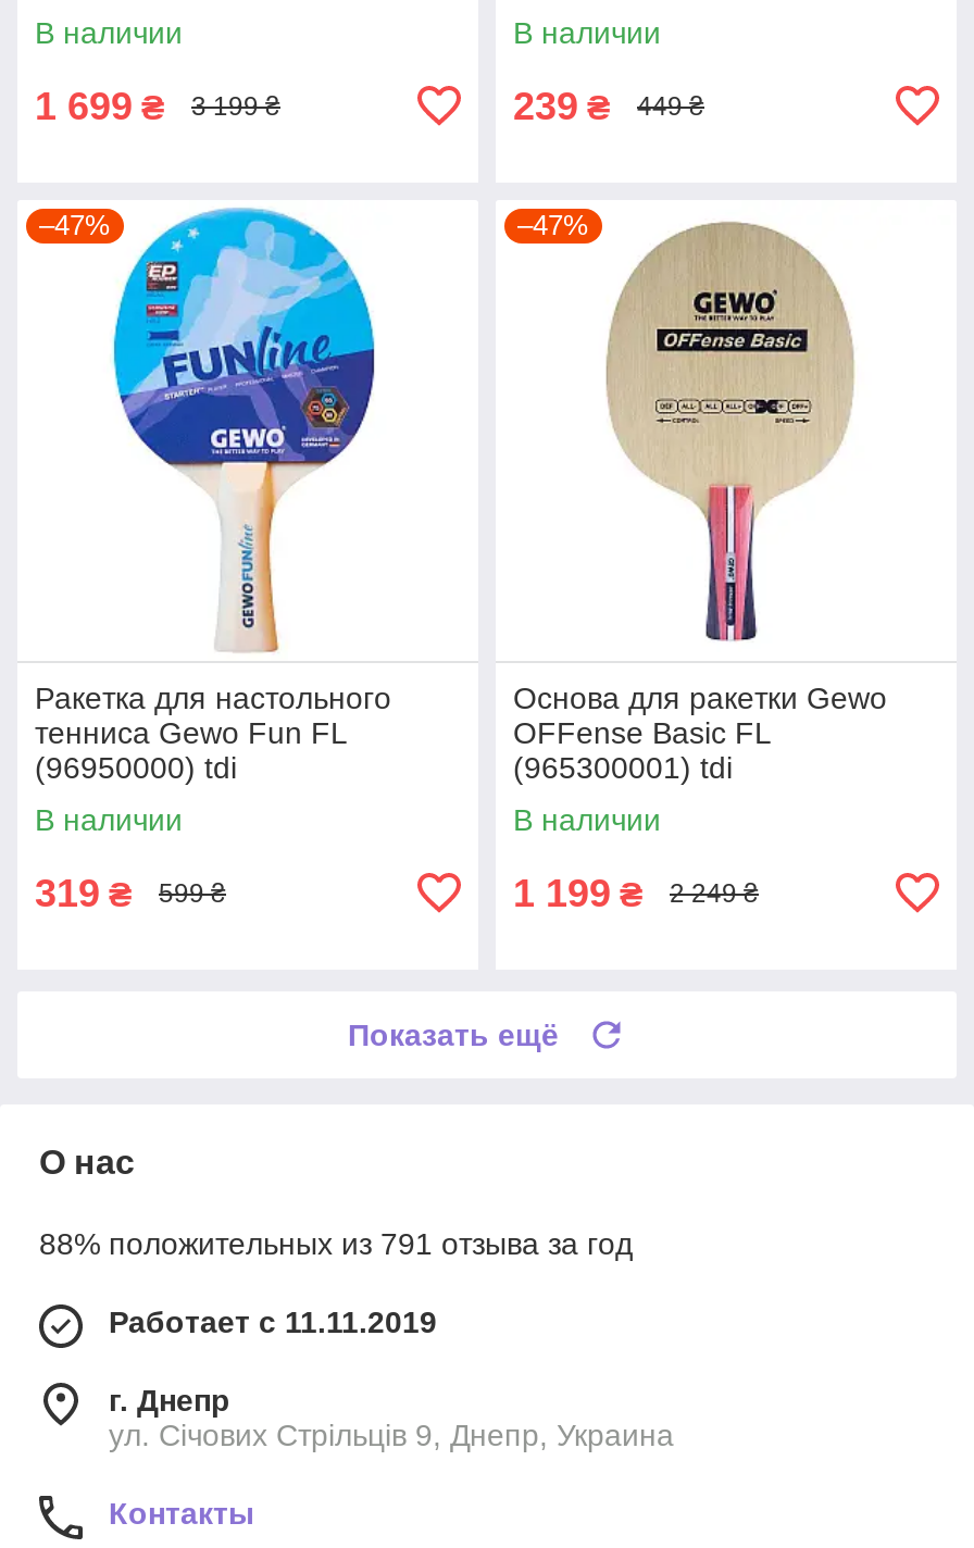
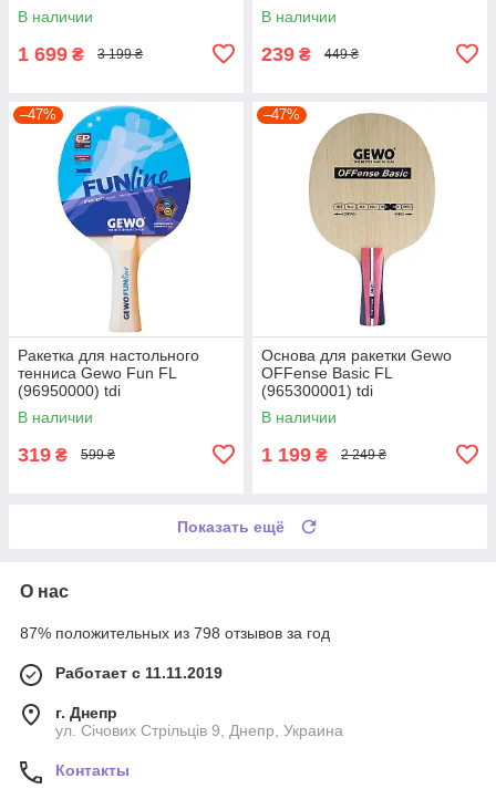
- 88% положительных из 791 отзыва за год
+ 87% положительных из 798 отзывов за год
